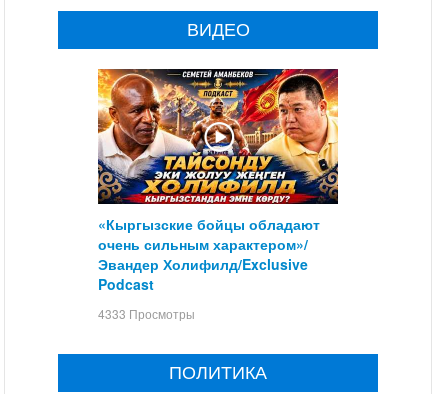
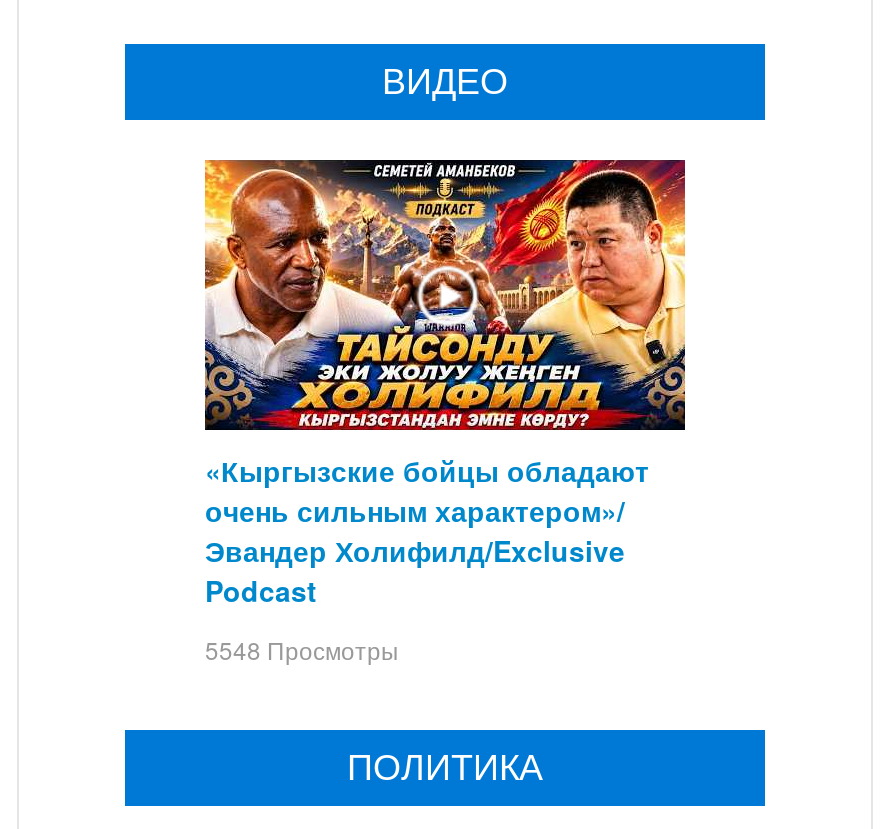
- 4333 Просмотры
+ 5548 Просмотры
